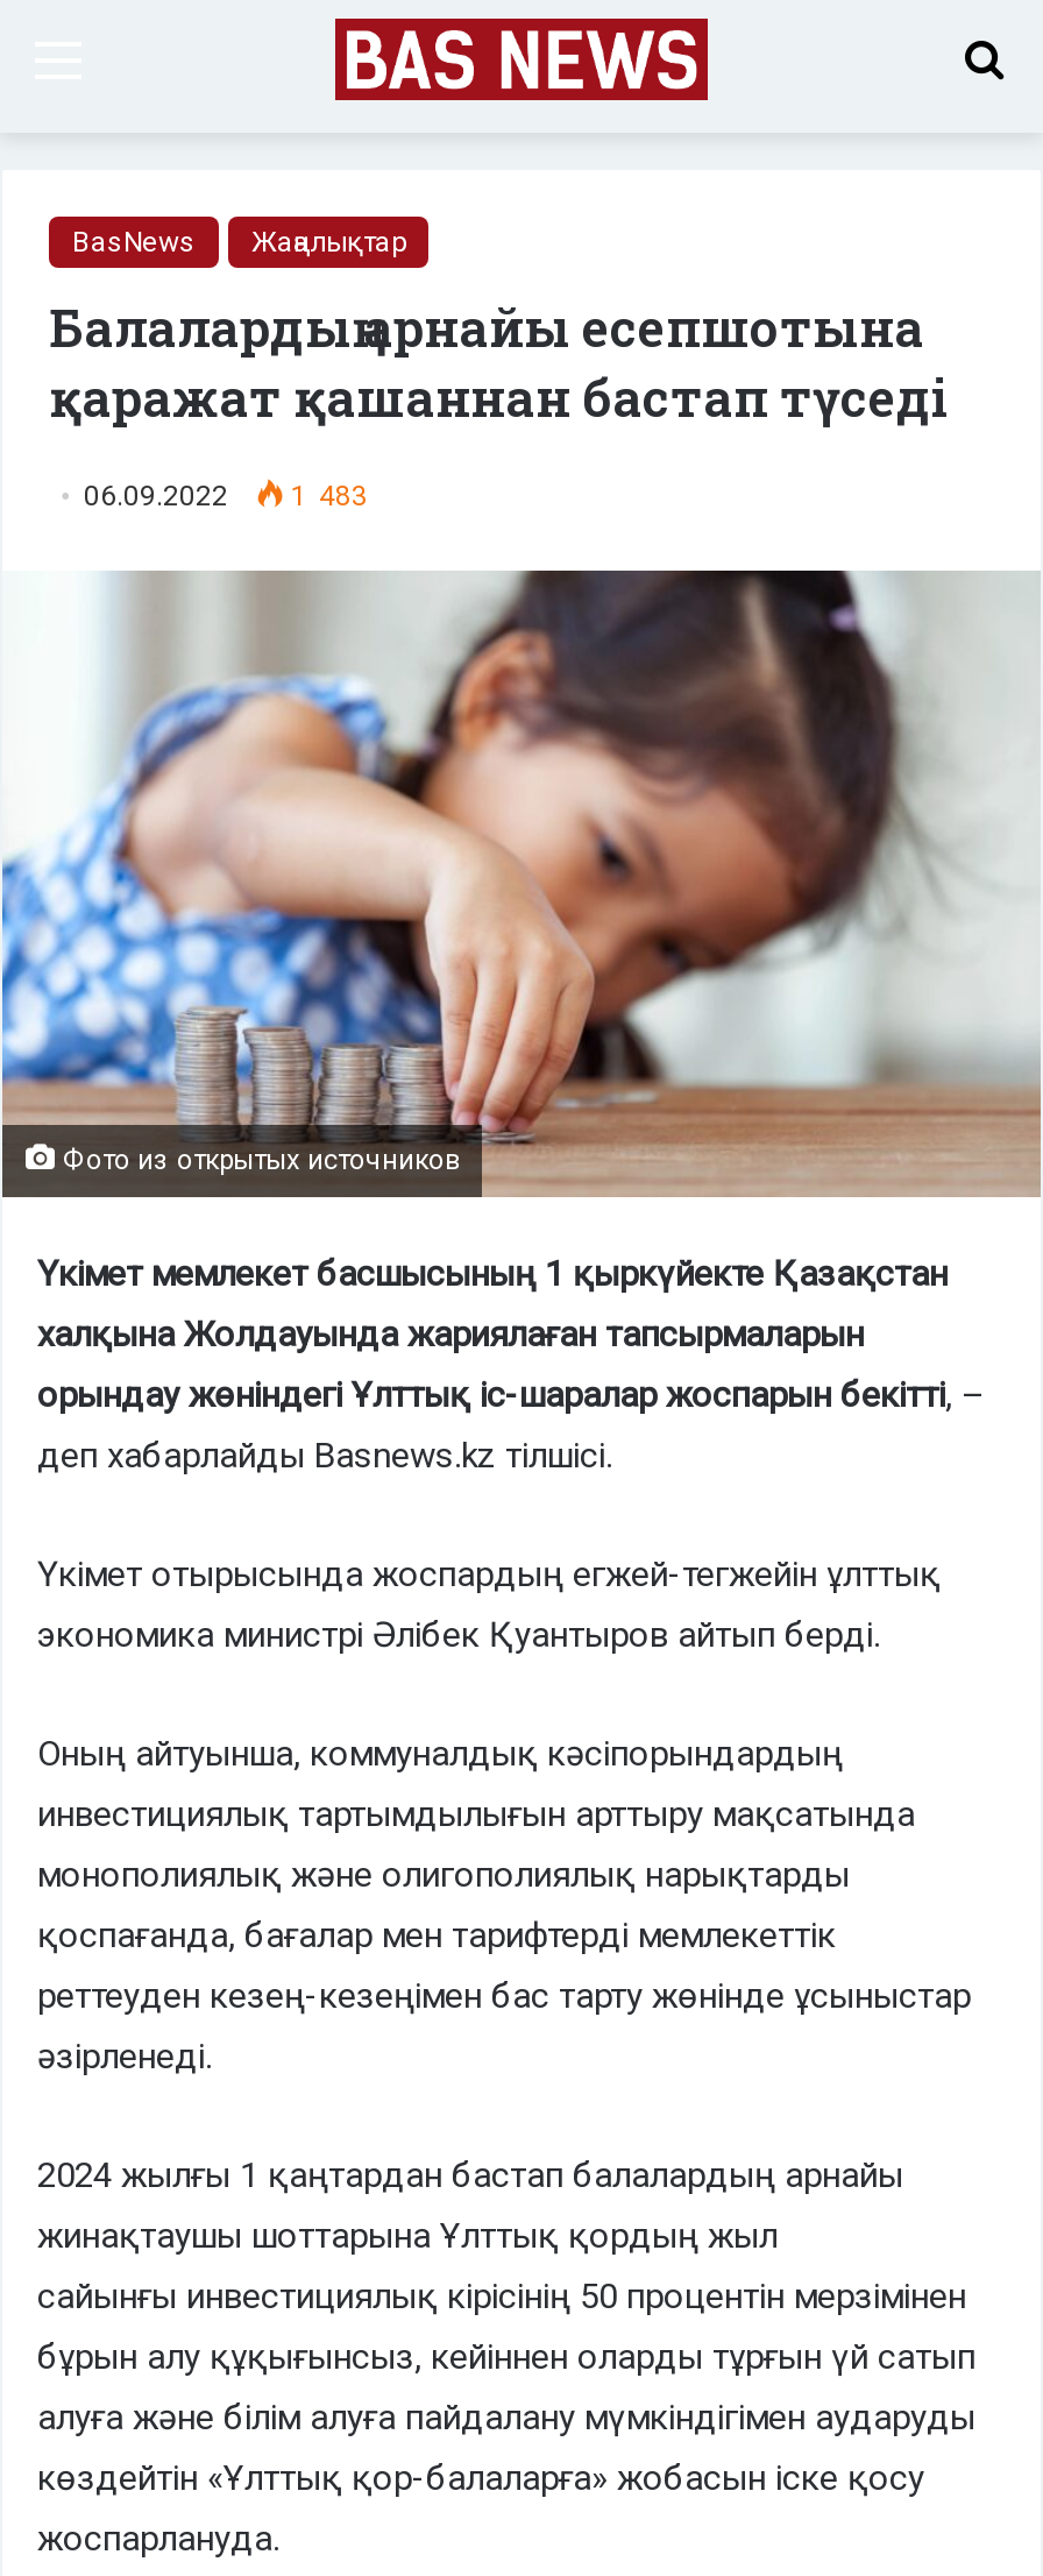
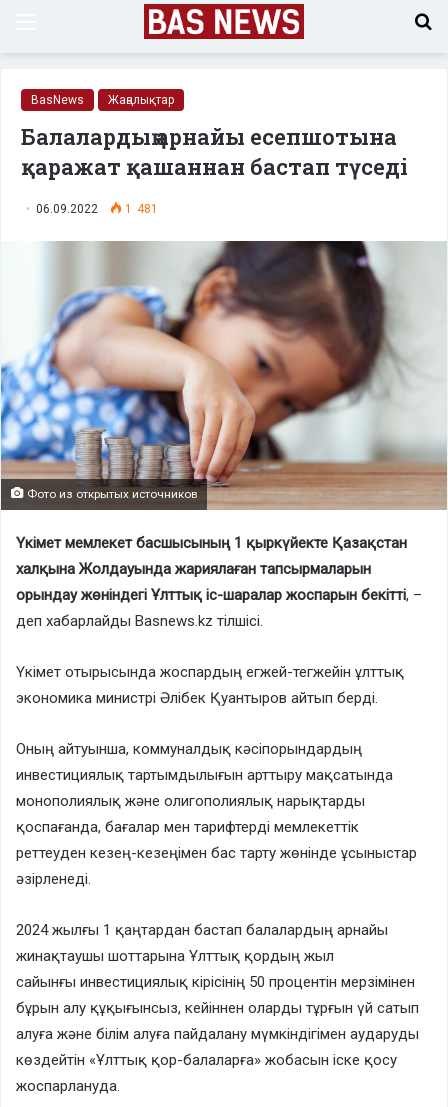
- 06.09.2022 1 483
+ 06.09.2022 1 481
